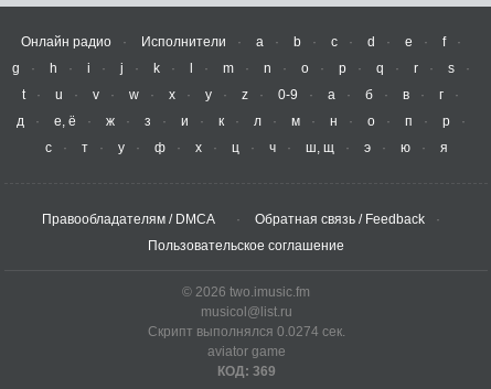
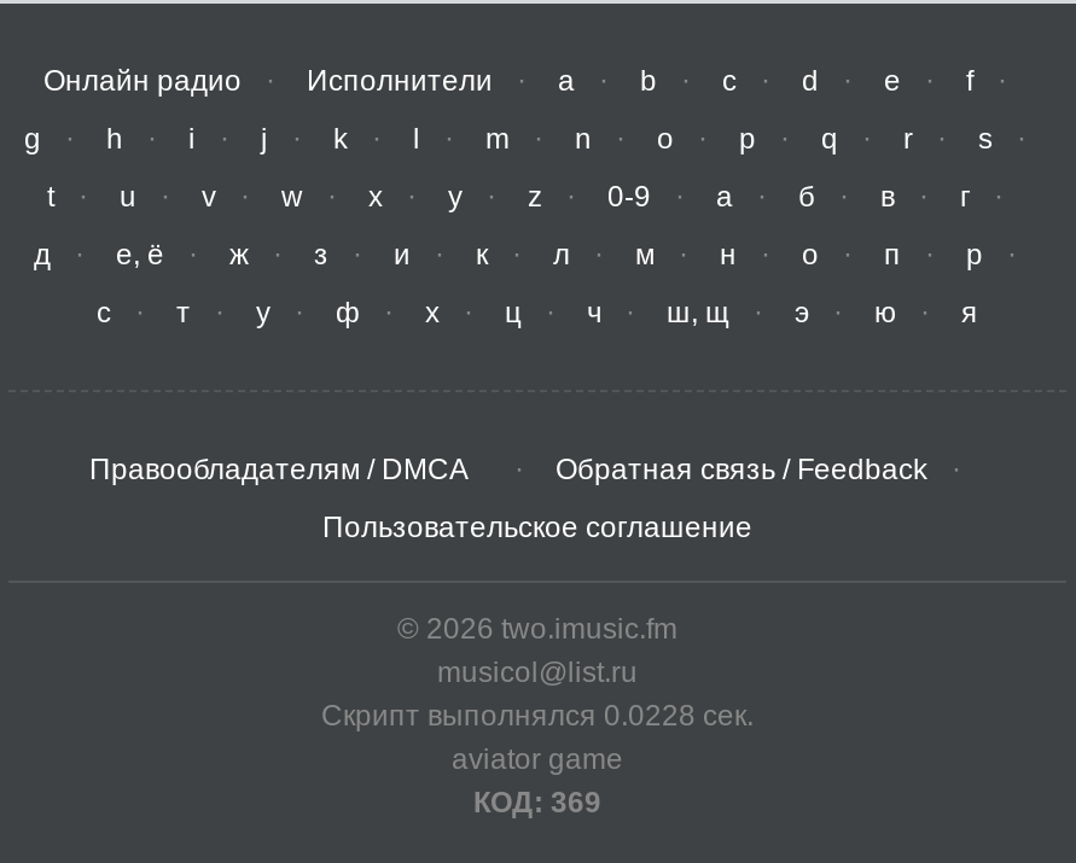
- Скрипт выполнялся 0.0274 сек.
+ Скрипт выполнялся 0.0228 сек.
